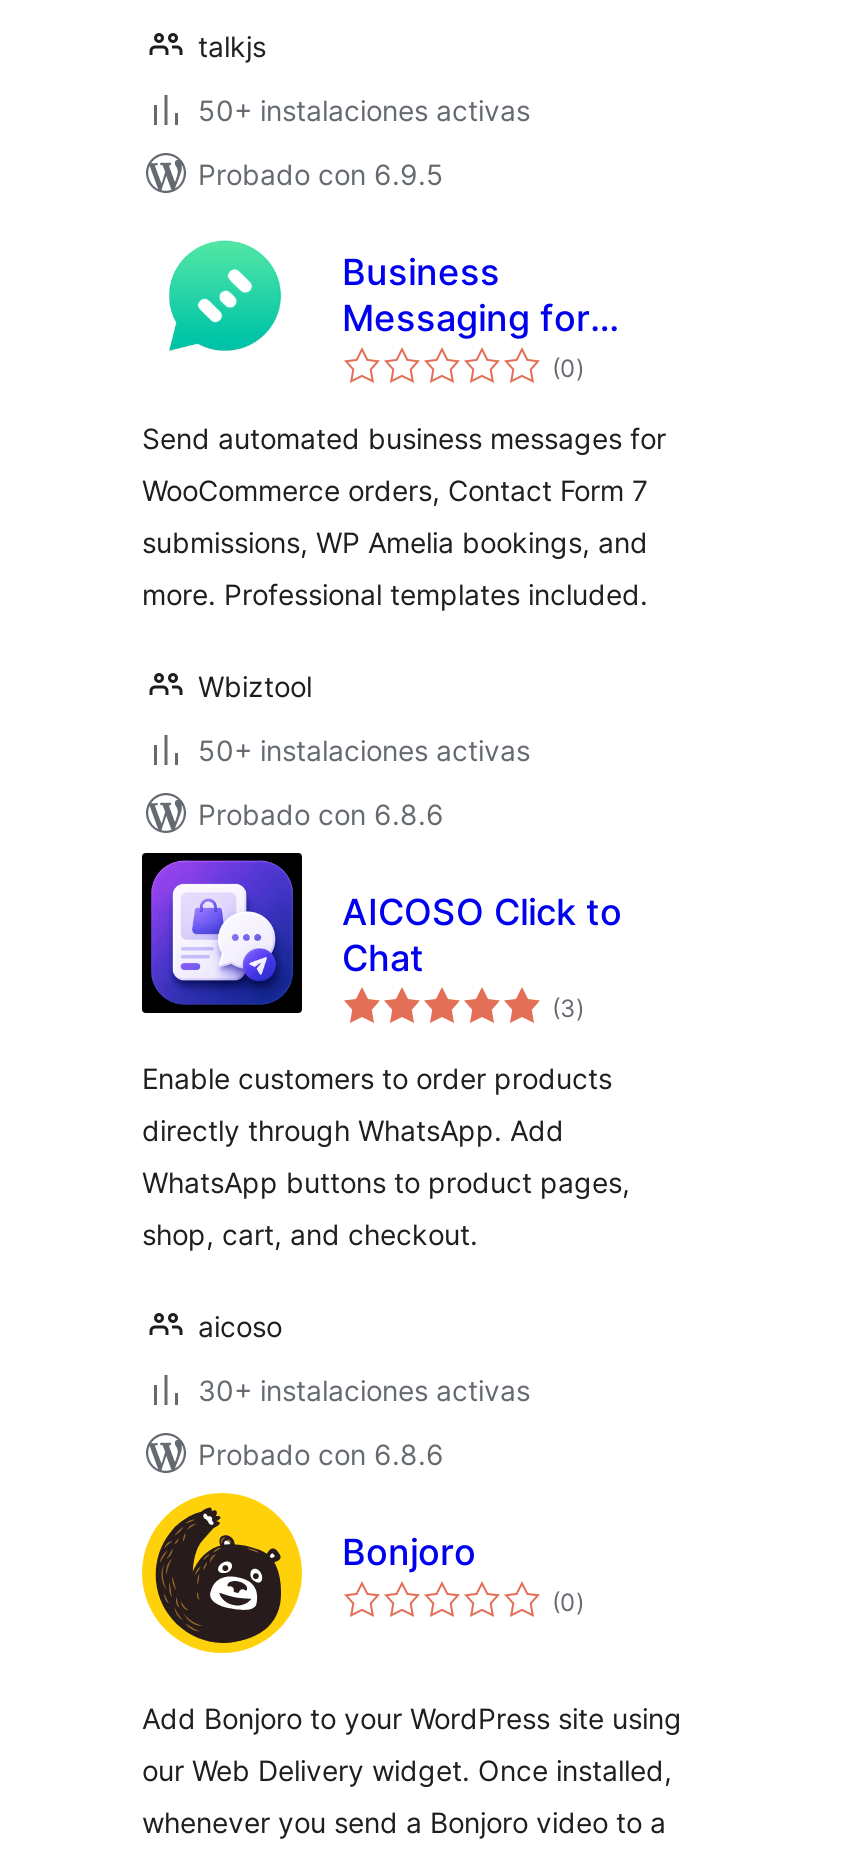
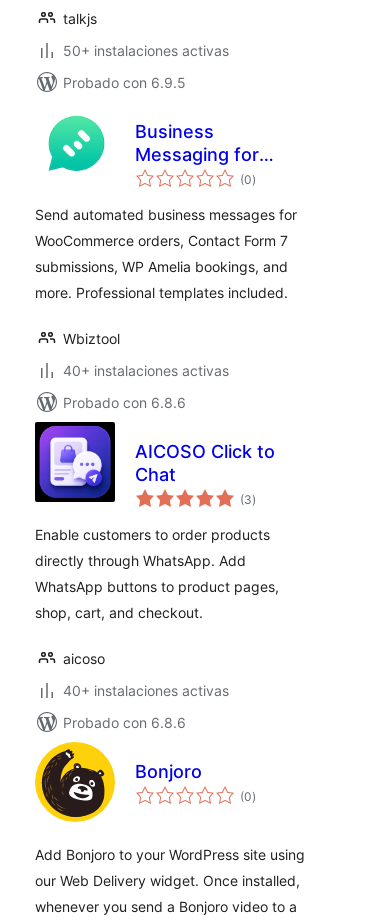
- 50+ instalaciones activas
+ 40+ instalaciones activas

- 30+ instalaciones activas
+ 40+ instalaciones activas
